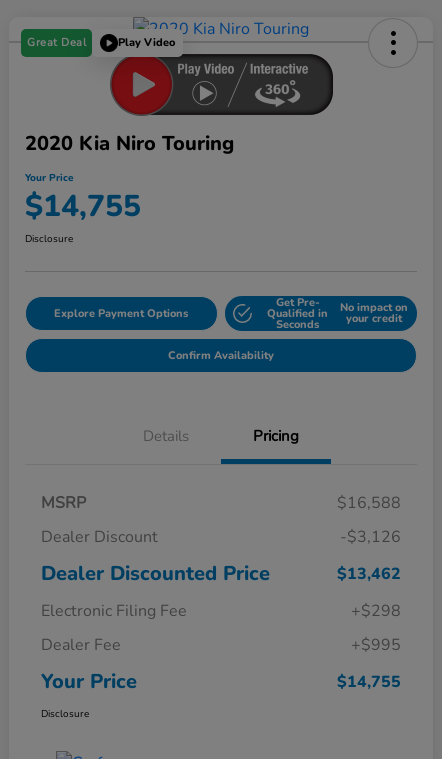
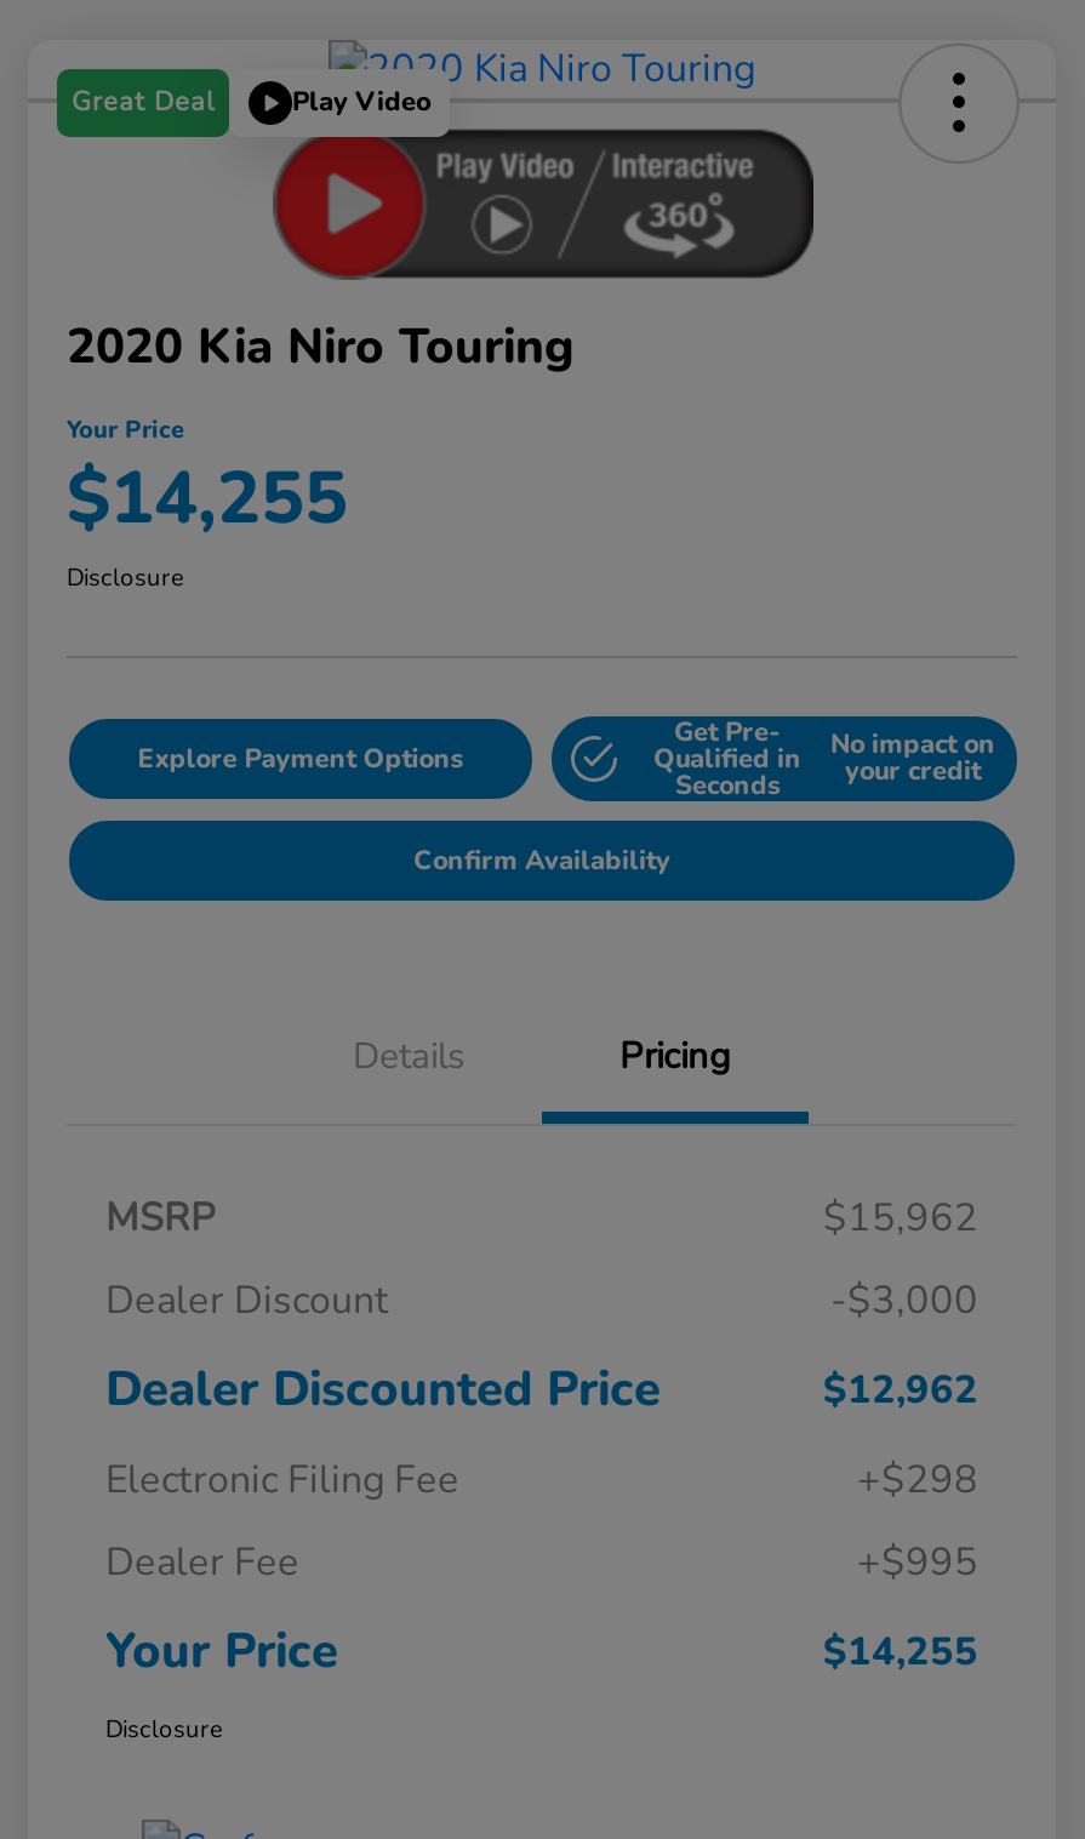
- $14,755
+ $14,255

- $16,588
+ $15,962

- -$3,126
+ -$3,000

- $13,462
+ $12,962

- $14,755
+ $14,255
